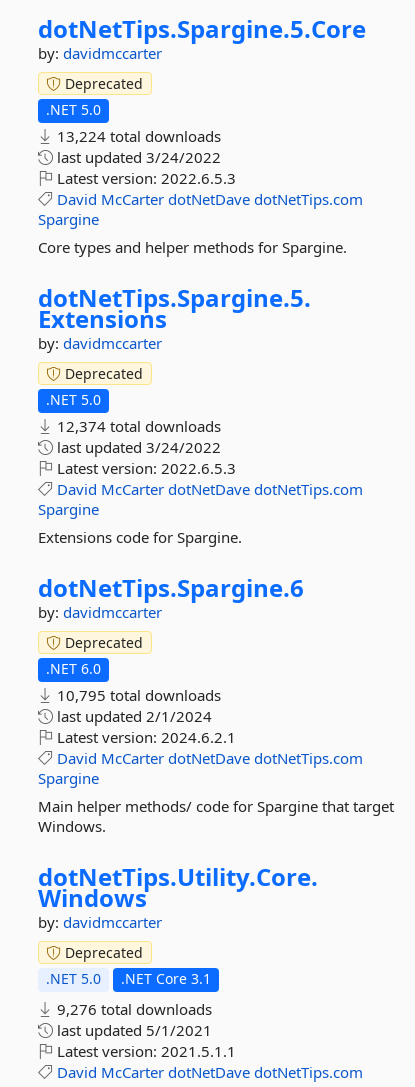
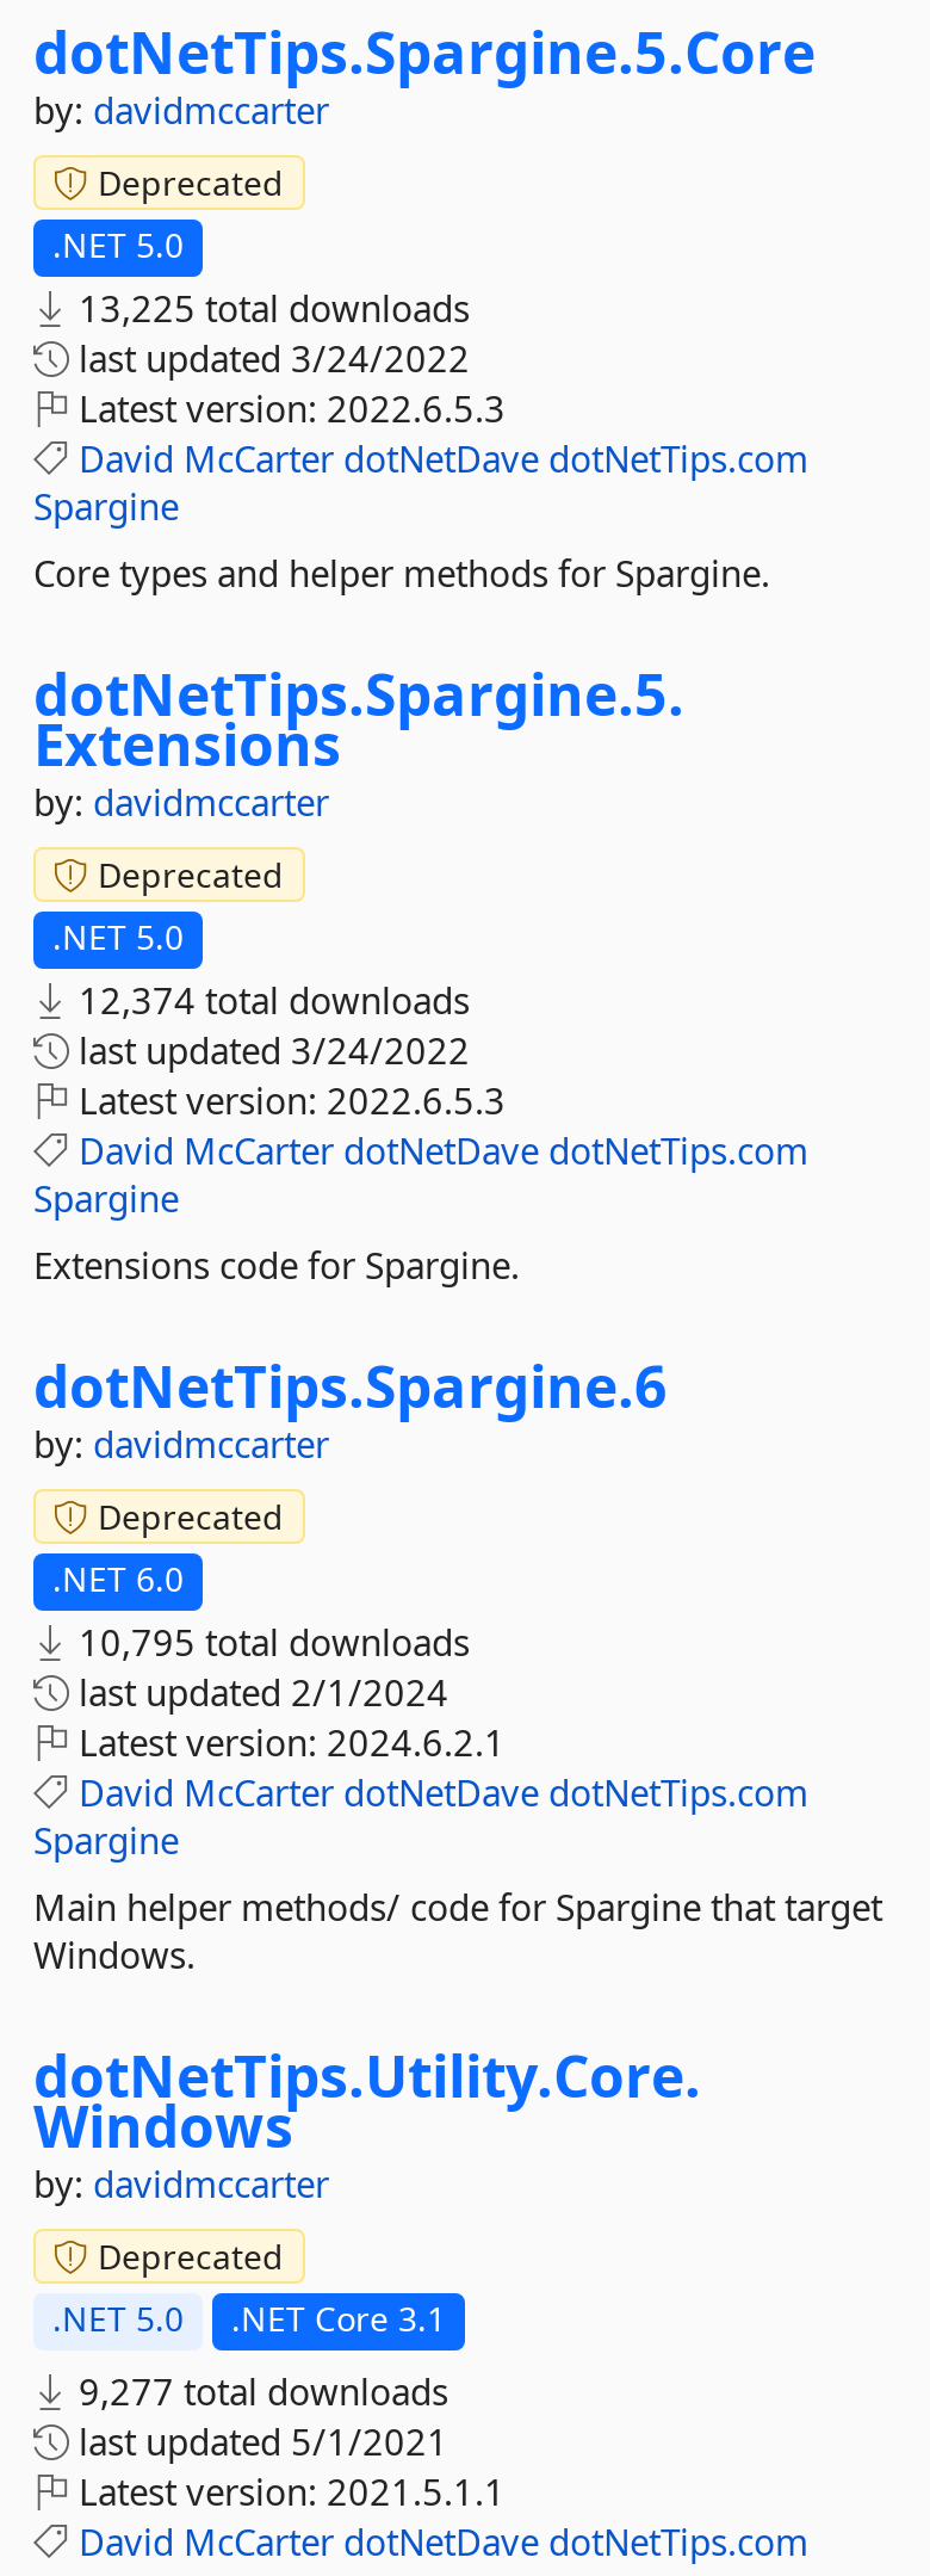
- 13,224 total downloads
+ 13,225 total downloads

- 9,276 total downloads
+ 9,277 total downloads
